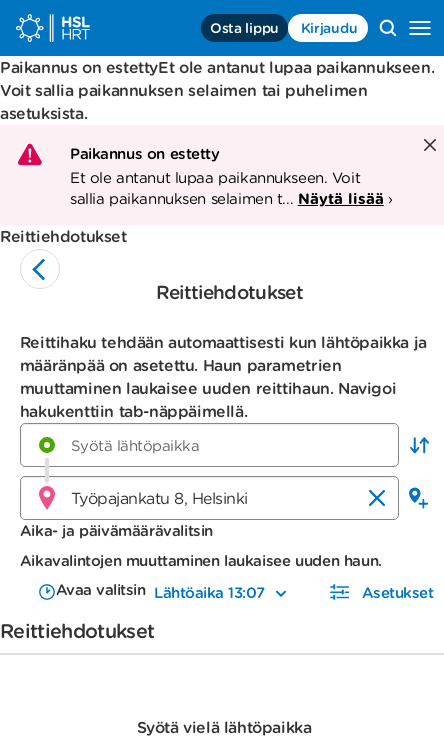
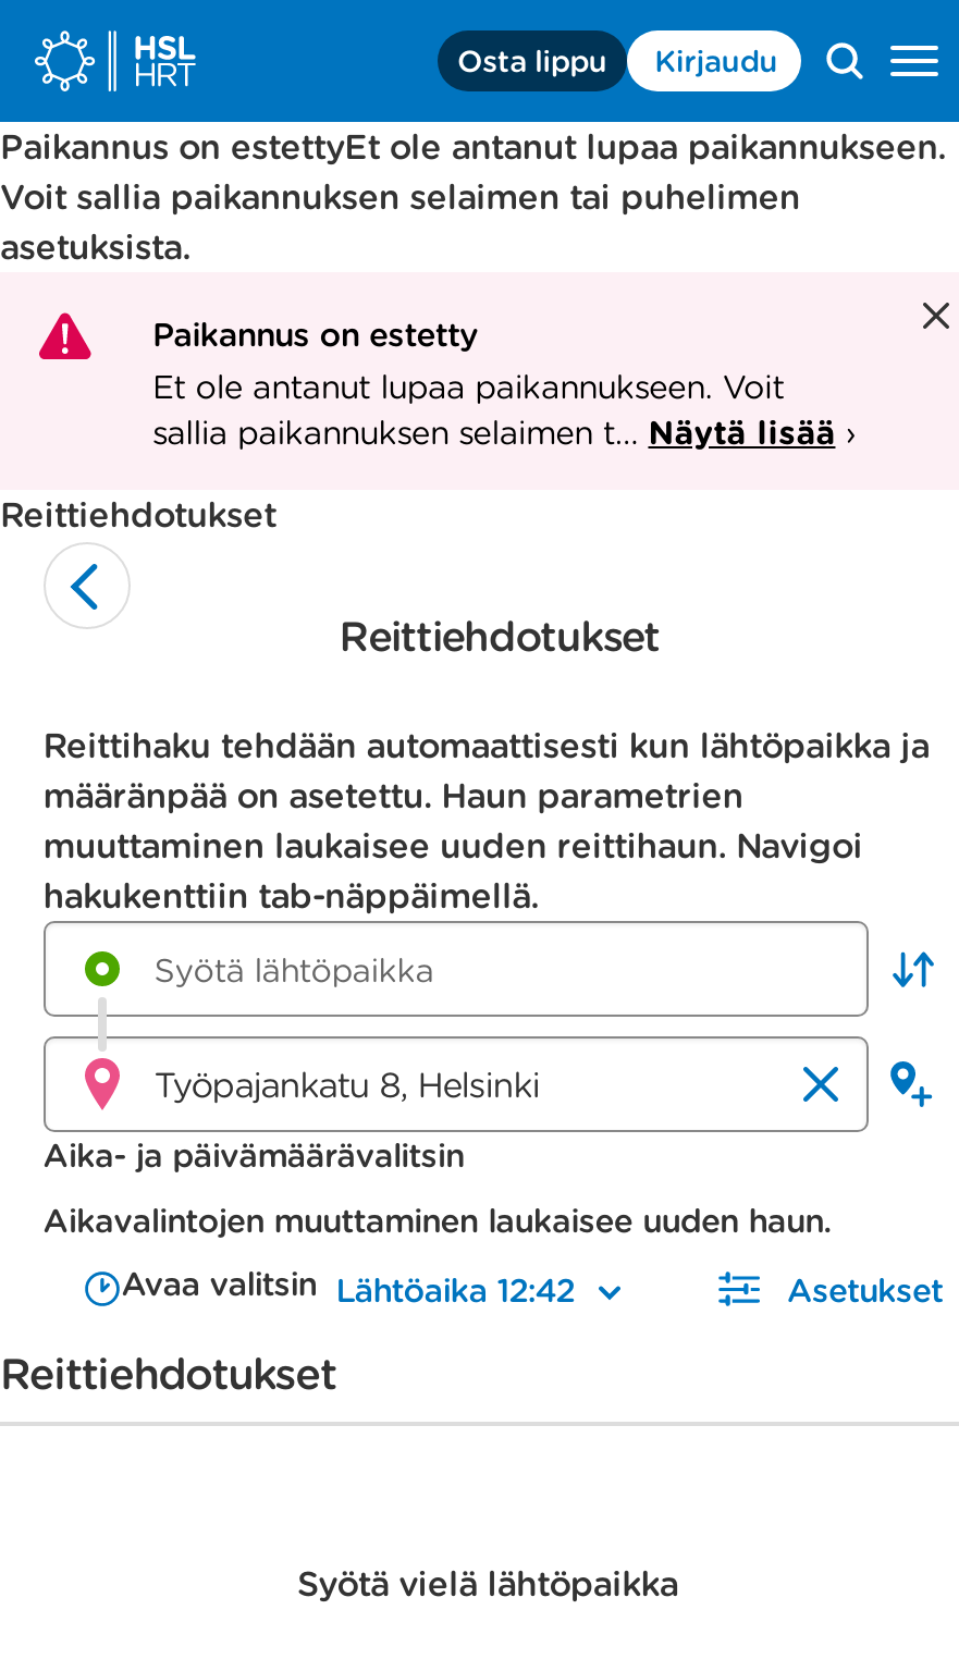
- Avaa valitsin Lähtöaika 13:07
+ Avaa valitsin Lähtöaika 12:42
